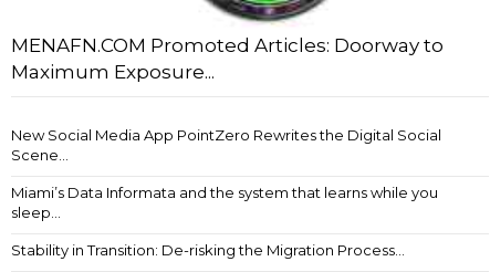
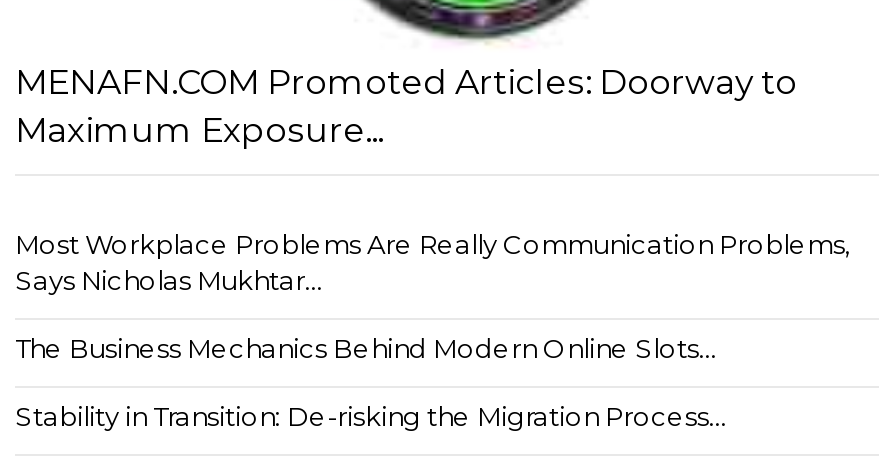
- New Social Media App PointZero Rewrites the Digital Social
- Scene...
+ Most Workplace Problems Are Really Communication Problems,
+ Says Nicholas Mukhtar...

- Miami’s Data Informata and the system that learns while you
- sleep...
+ The Business Mechanics Behind Modern Online Slots...
